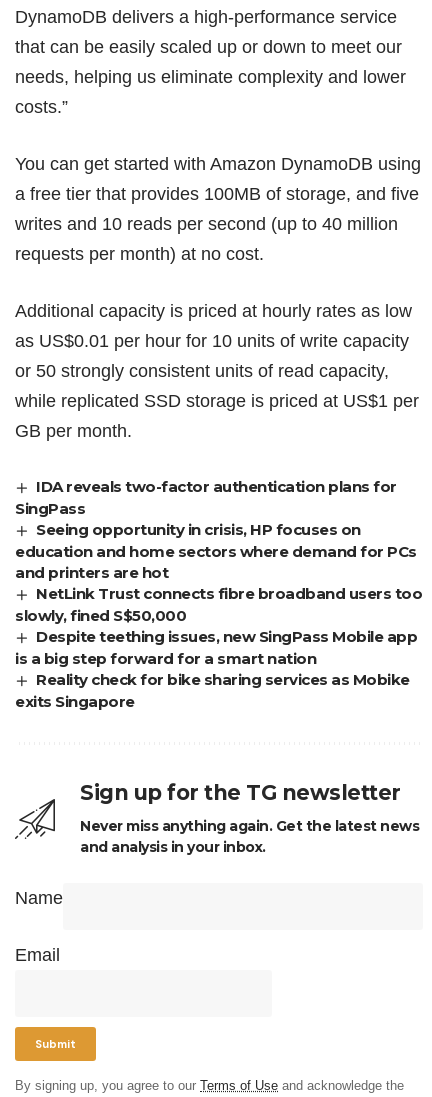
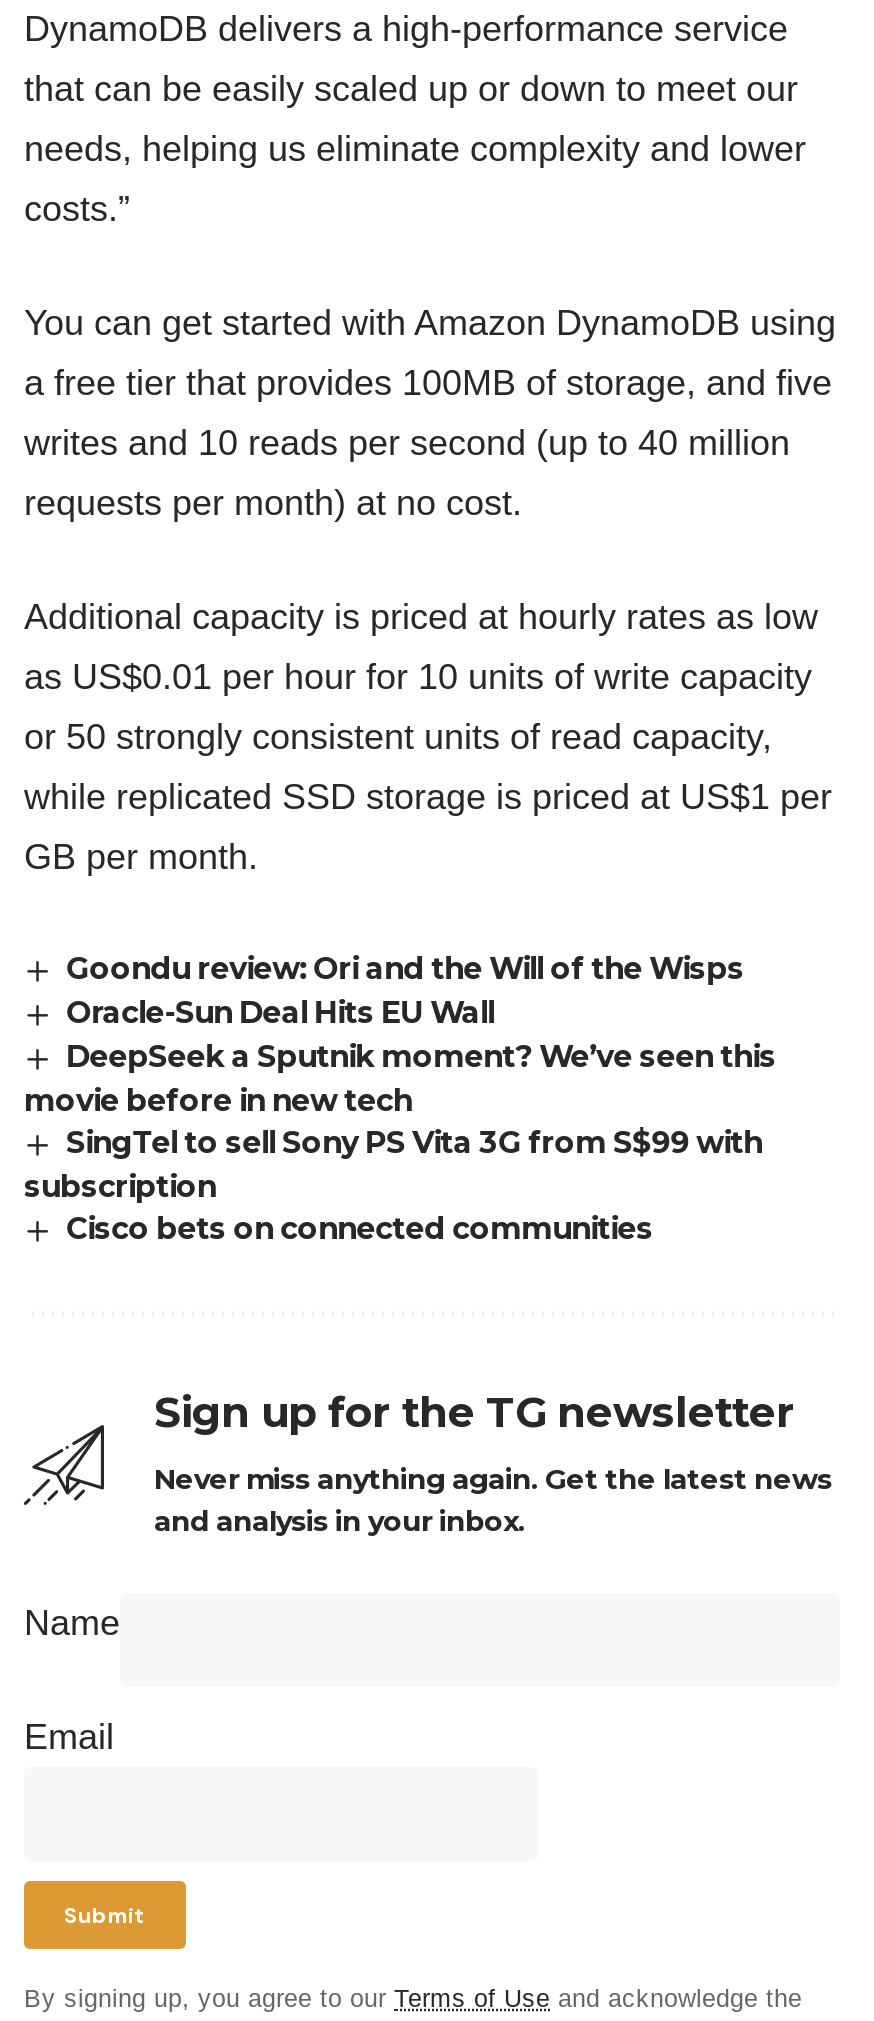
- IDA reveals two-factor authentication plans for
- SingPass
- Seeing opportunity in crisis, HP focuses on
- education and home sectors where demand for PCs
- and printers are hot
- NetLink Trust connects fibre broadband users too
- slowly, fined S$50,000
- Despite teething issues, new SingPass Mobile app
- is a big step forward for a smart nation
- Reality check for bike sharing services as Mobike
- exits Singapore
+ Goondu review: Ori and the Will of the Wisps
+ Oracle-Sun Deal Hits EU Wall
+ DeepSeek a Sputnik moment? We’ve seen this
+ movie before in new tech
+ SingTel to sell Sony PS Vita 3G from S$99 with
+ subscription
+ Cisco bets on connected communities
